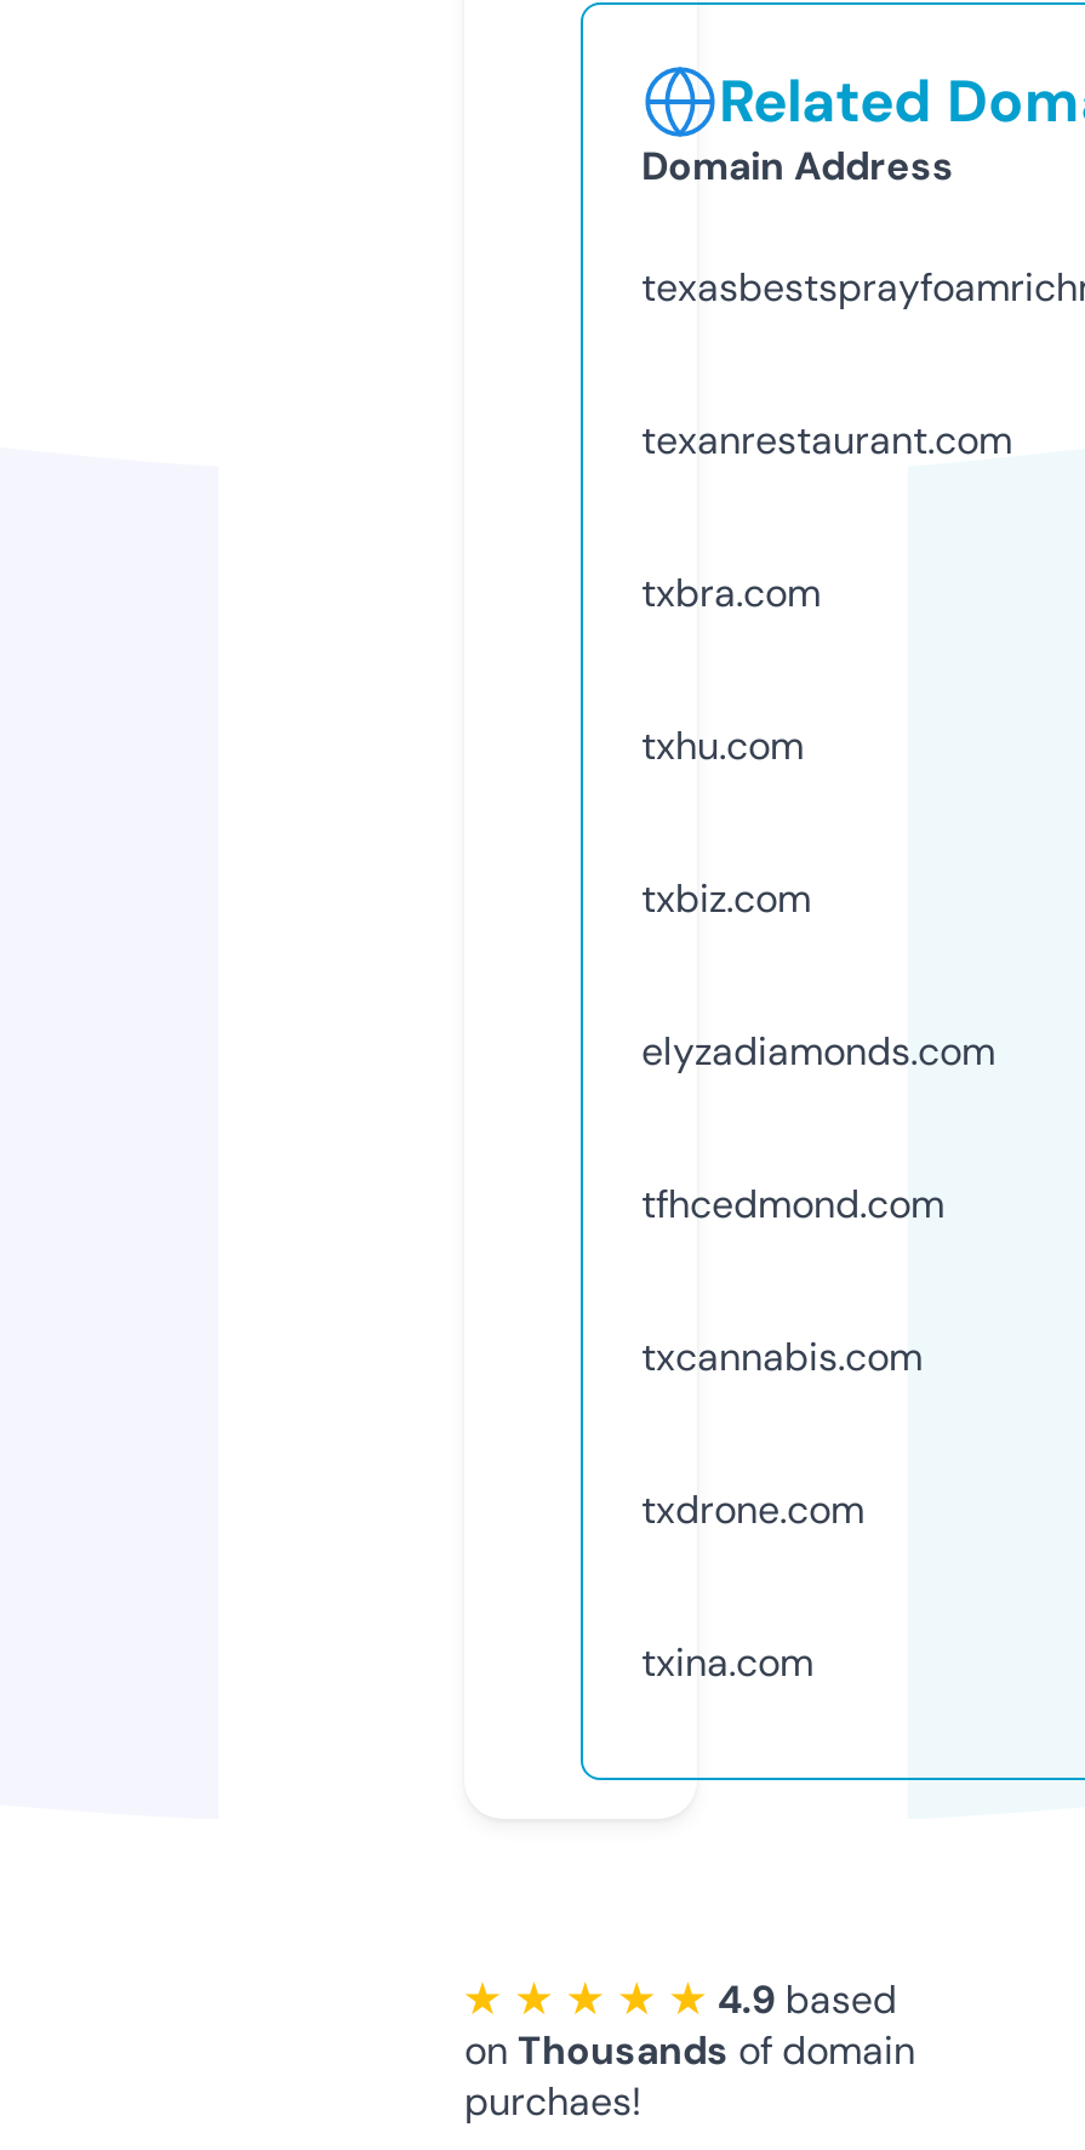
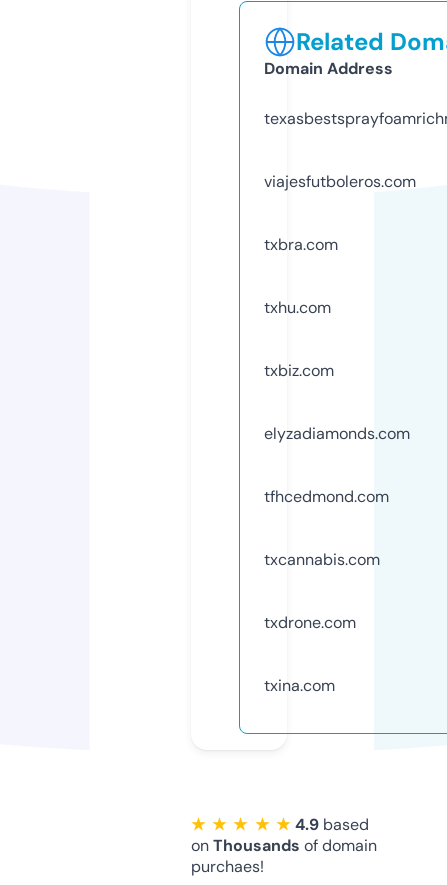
- texanrestaurant.com
+ viajesfutboleros.com
